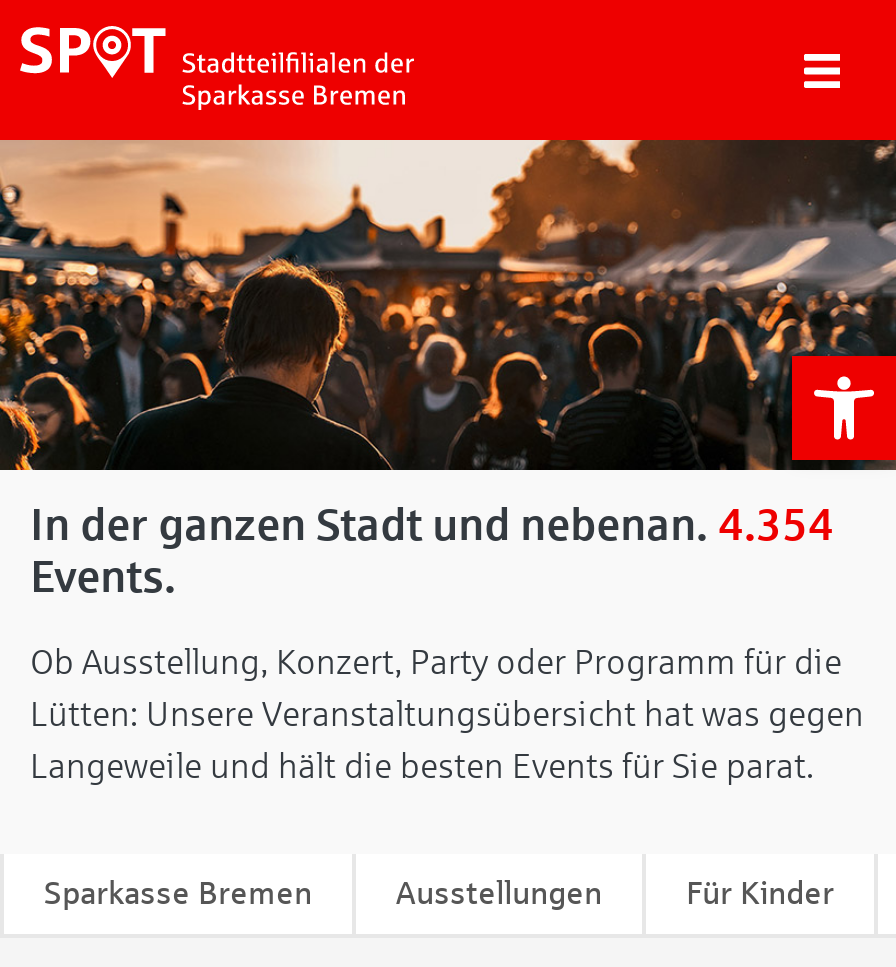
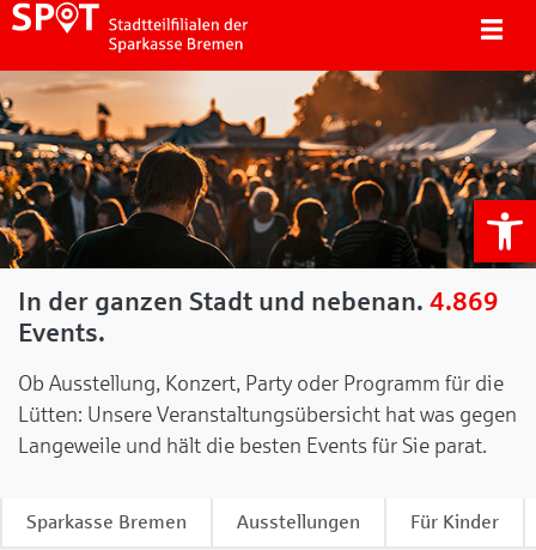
- In der ganzen Stadt und nebenan. 4.354
+ In der ganzen Stadt und nebenan. 4.869
